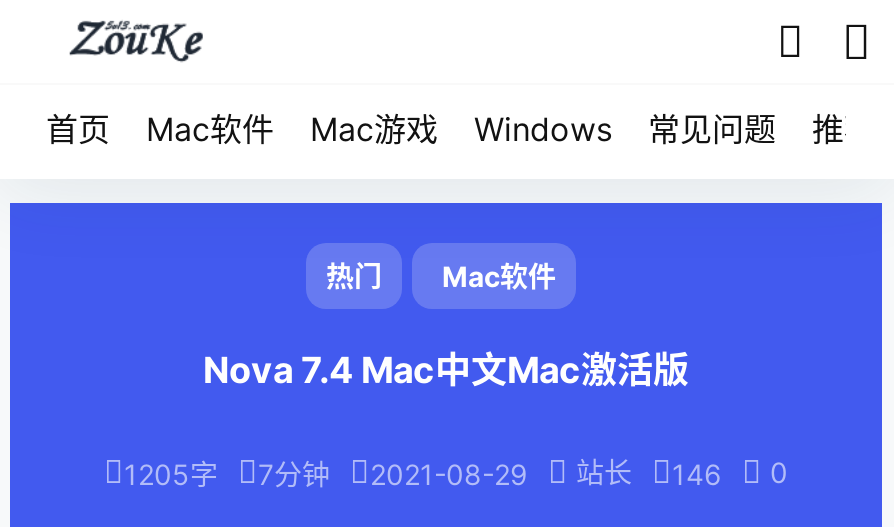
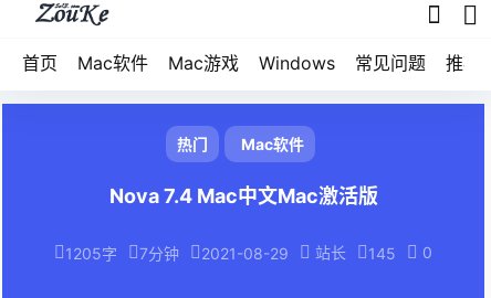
- 146
+ 145
